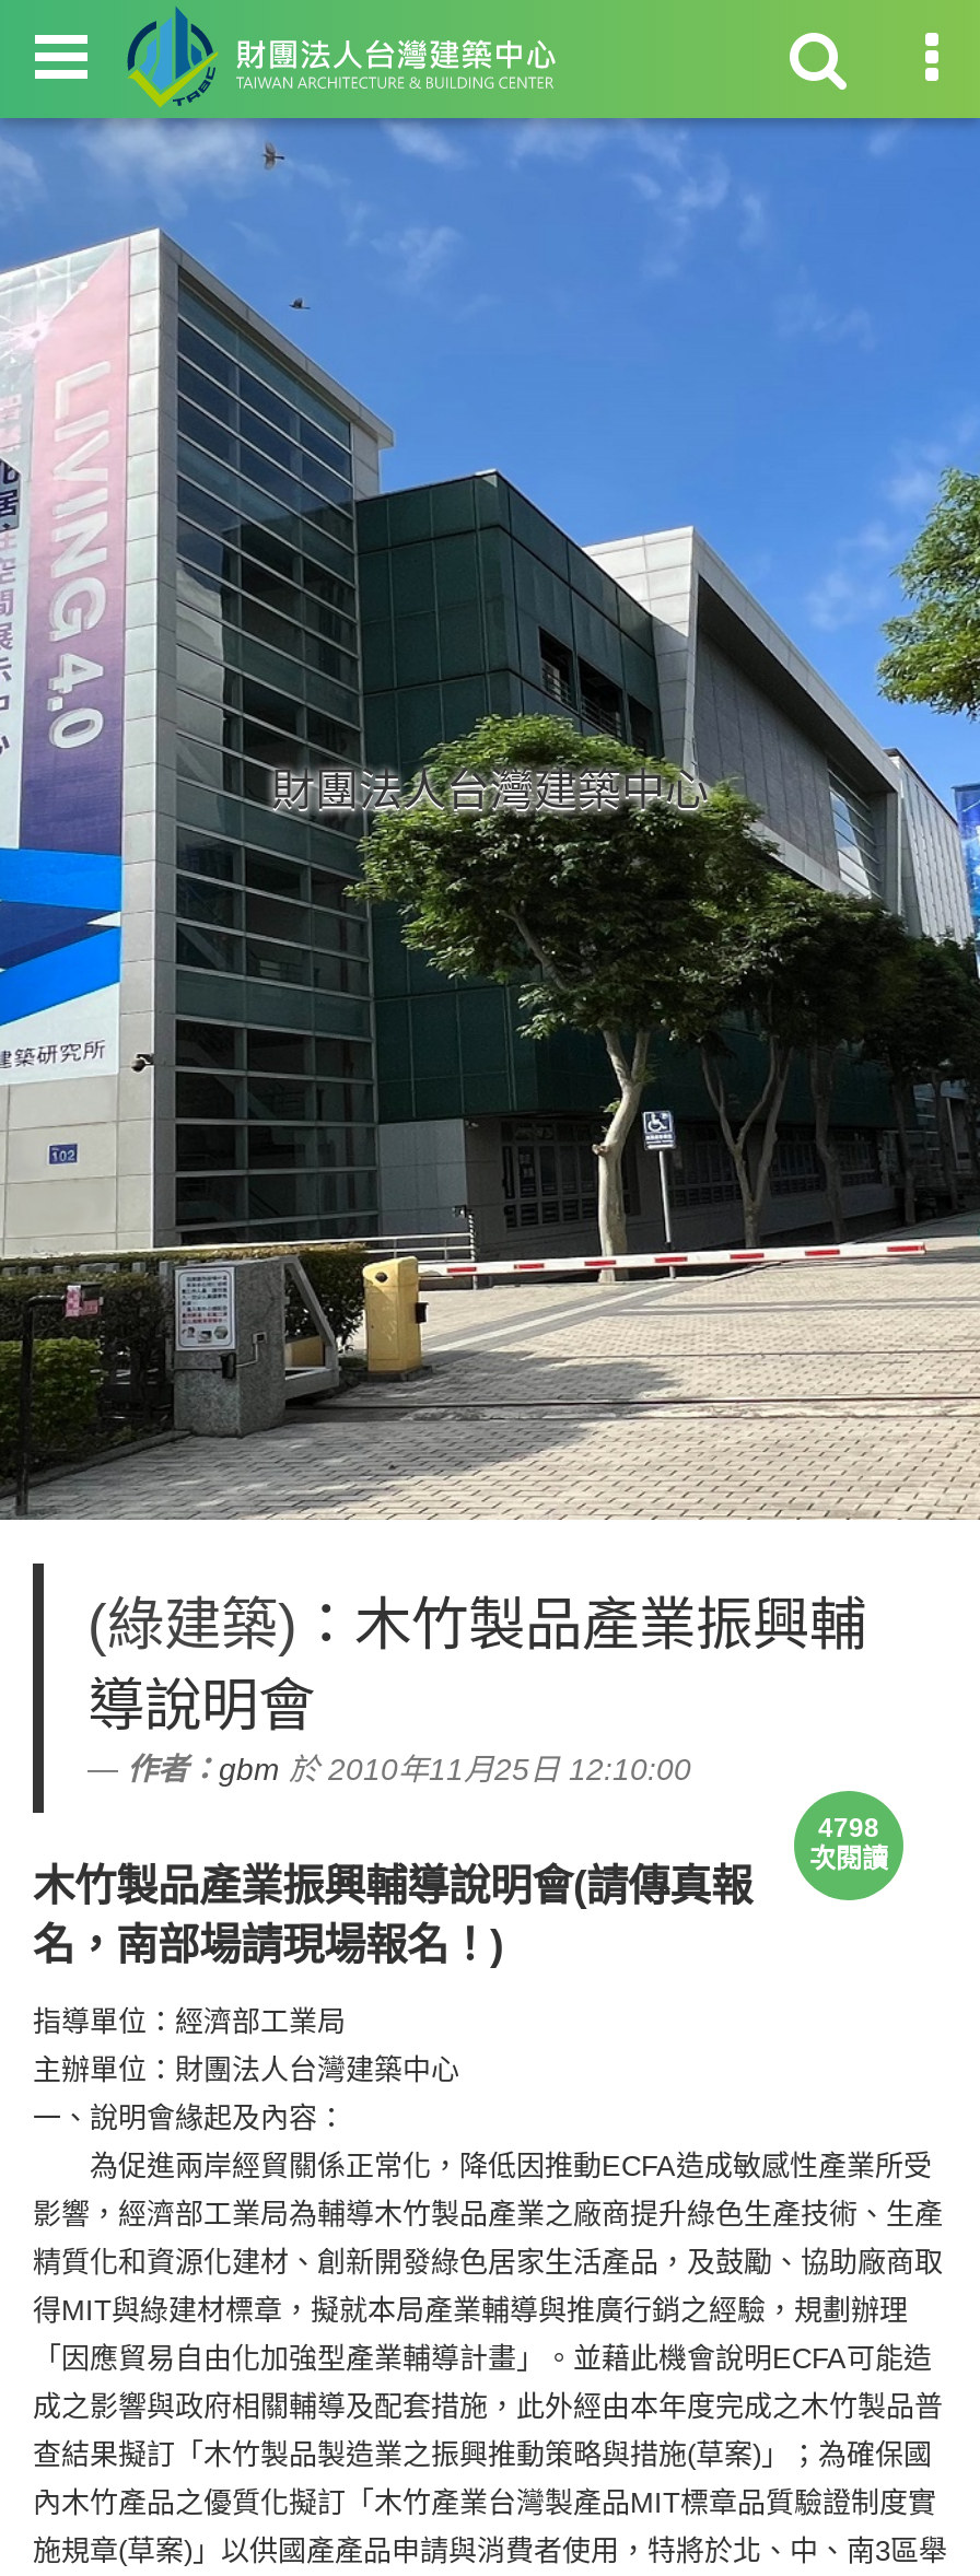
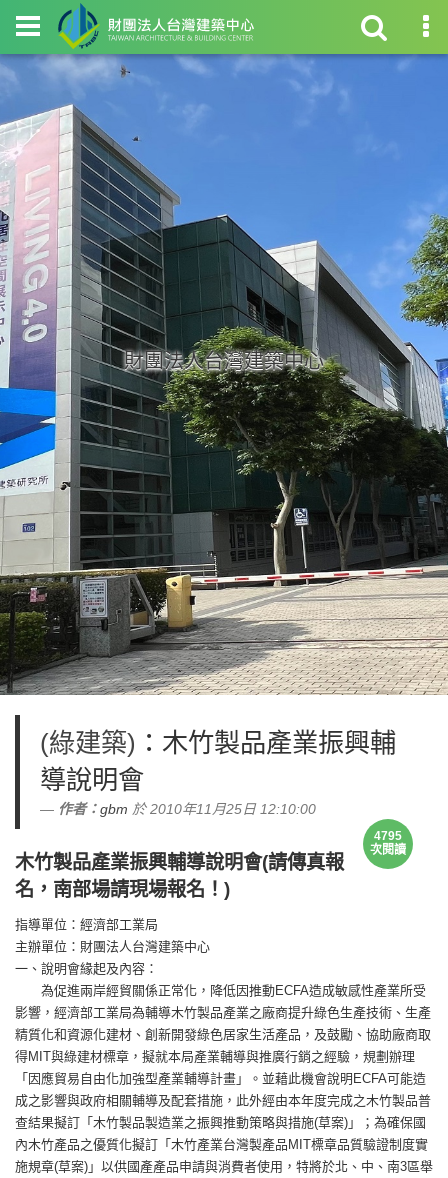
- 4798
+ 4795
